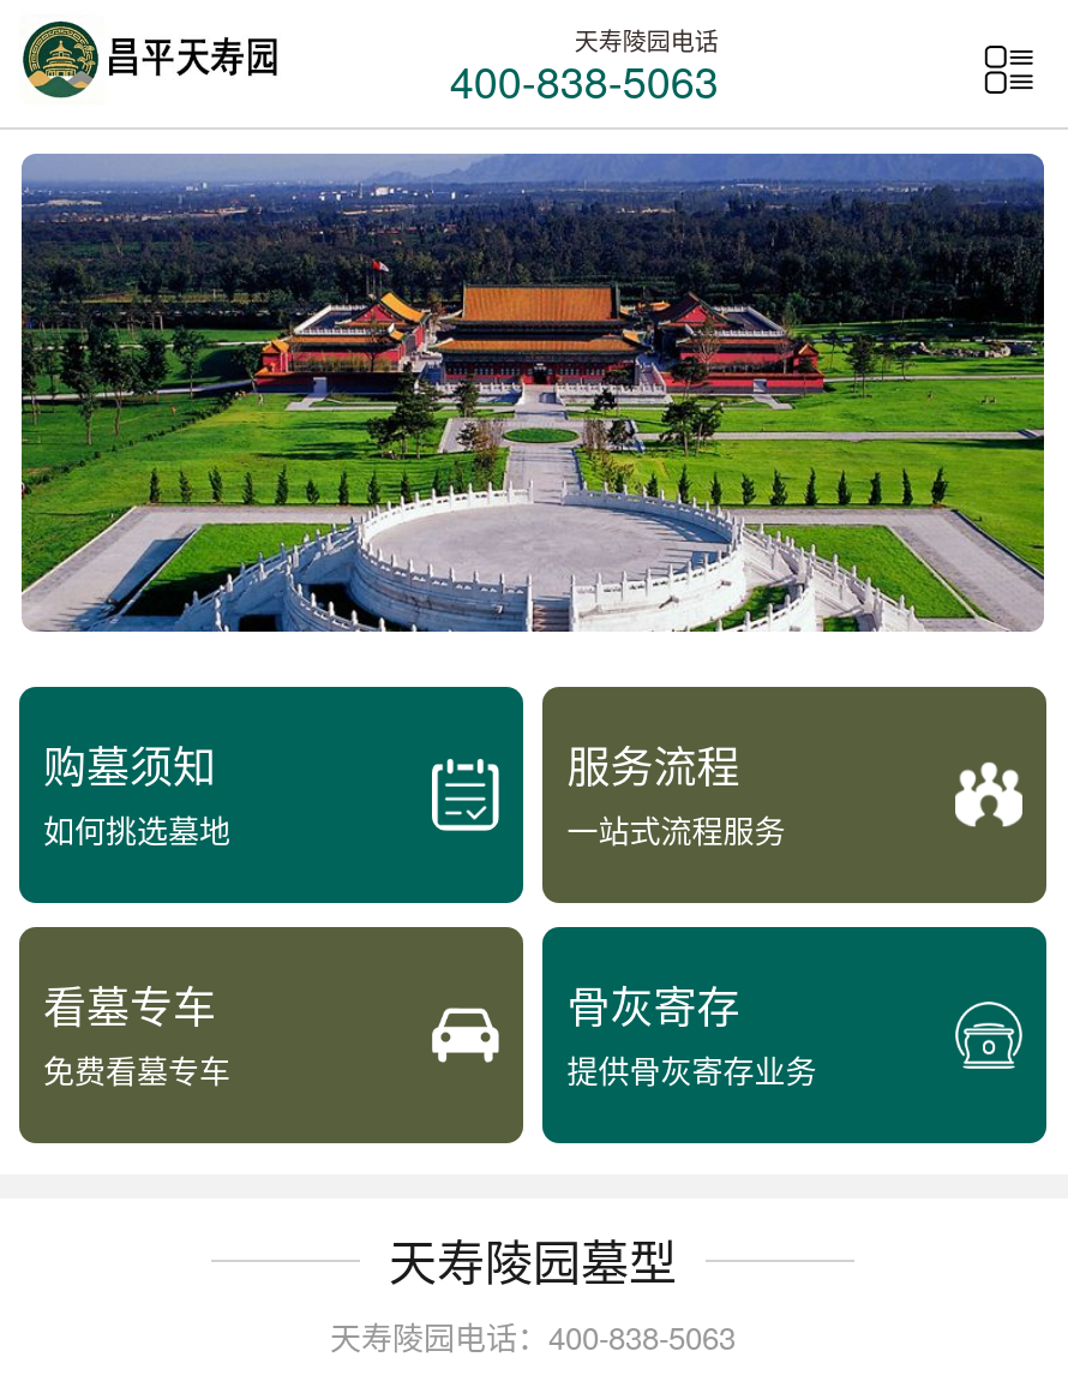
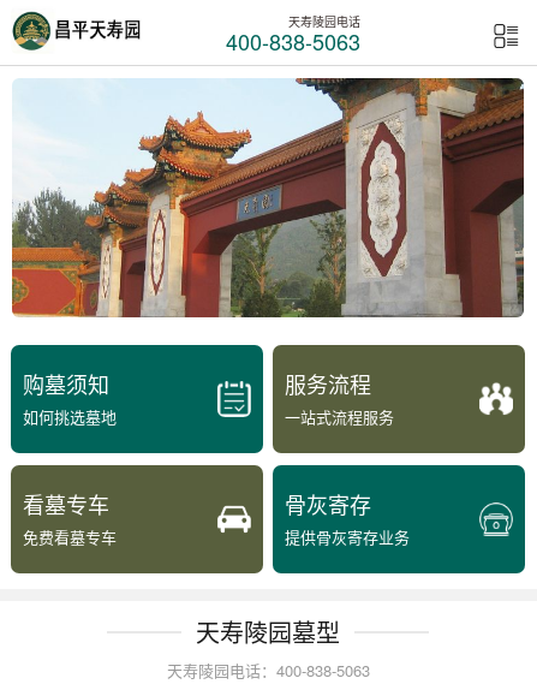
- [image]
+ [image]
